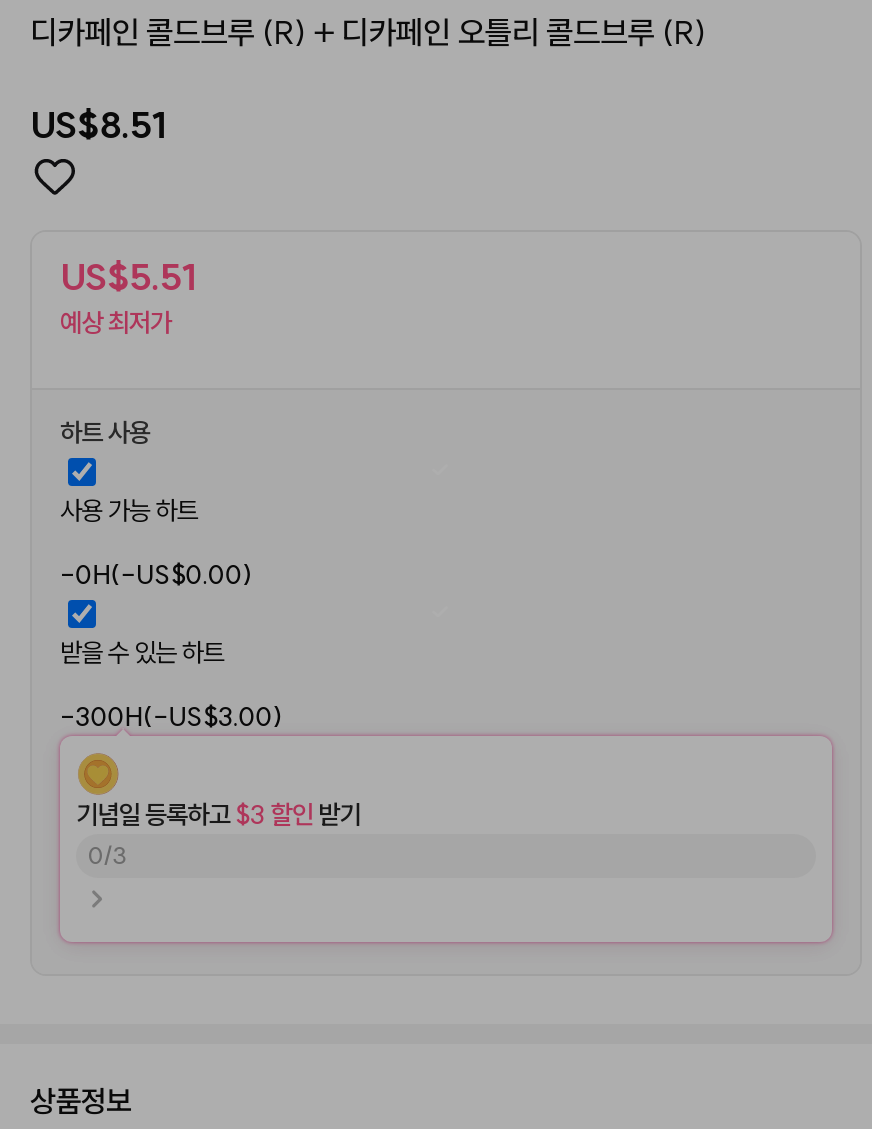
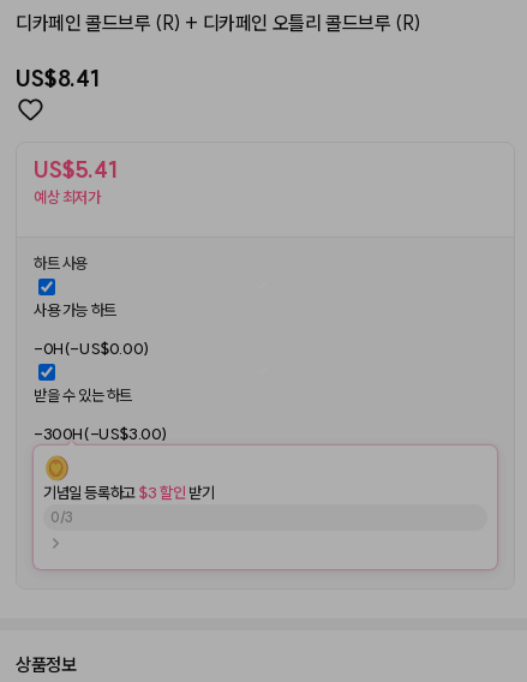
- US$8.51
+ US$8.41

- US$5.51
+ US$5.41
